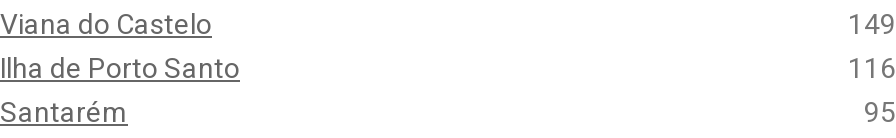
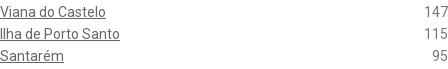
- 149
+ 147

- 116
+ 115
